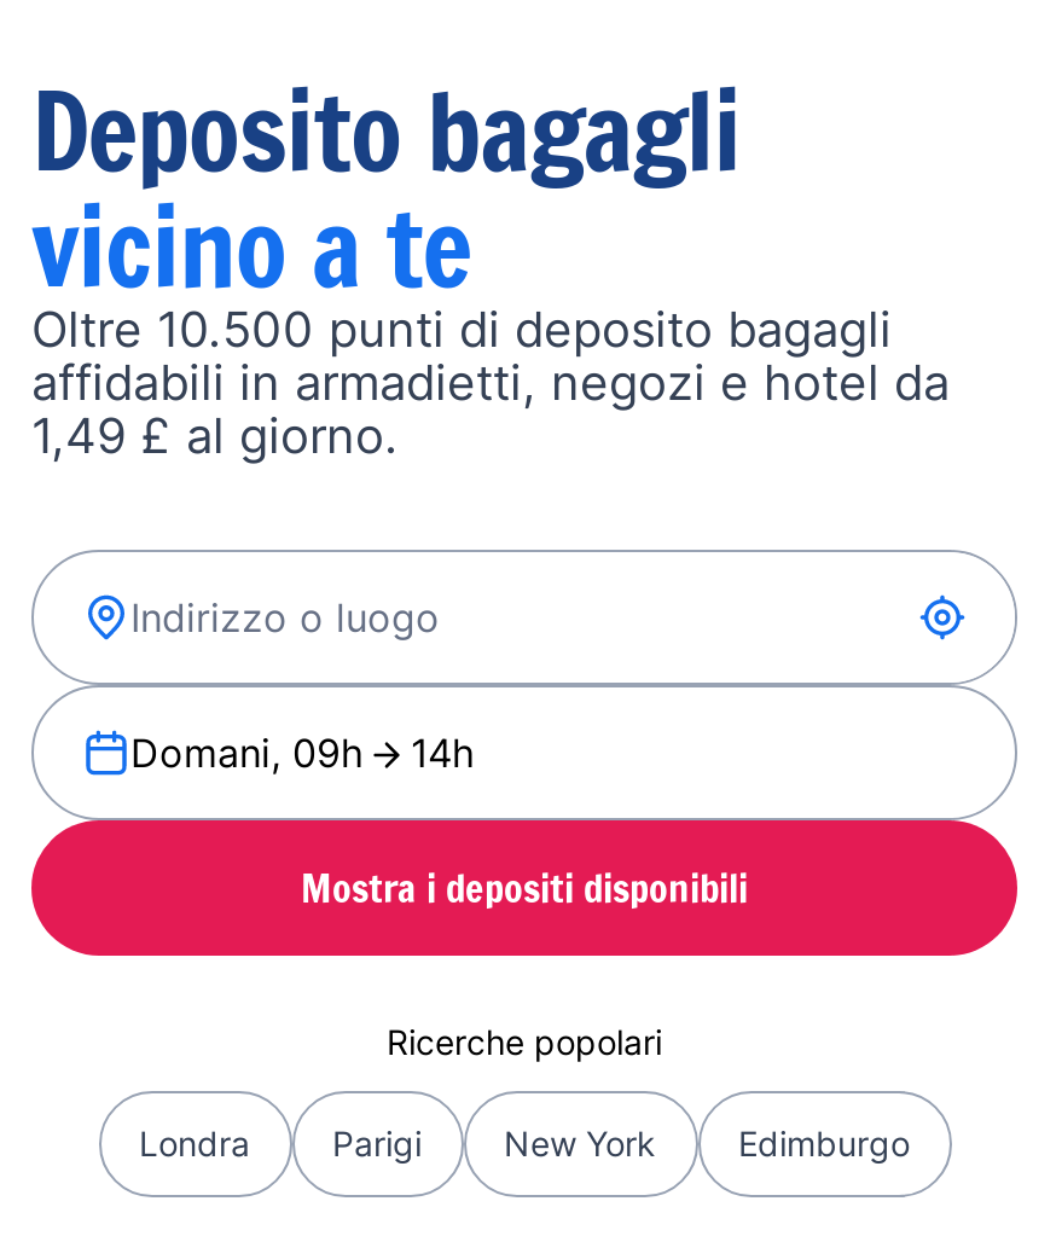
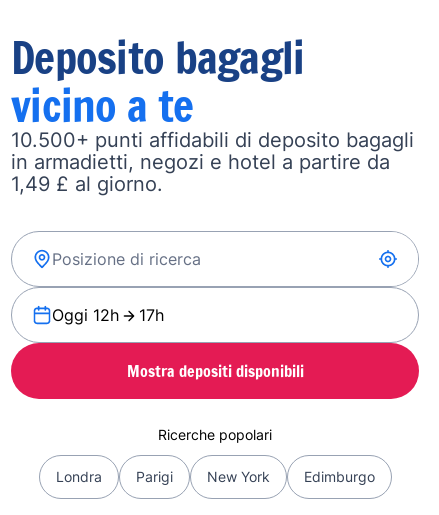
- Oltre 10.500 punti di deposito bagagli
- affidabili in armadietti, negozi e hotel da
+ 10.500+ punti affidabili di deposito bagagli
+ in armadietti, negozi e hotel a partire da

- Domani, 09h
- 14h
+ Oggi 12h
+ 17h

- Mostra i depositi disponibili
+ Mostra depositi disponibili
